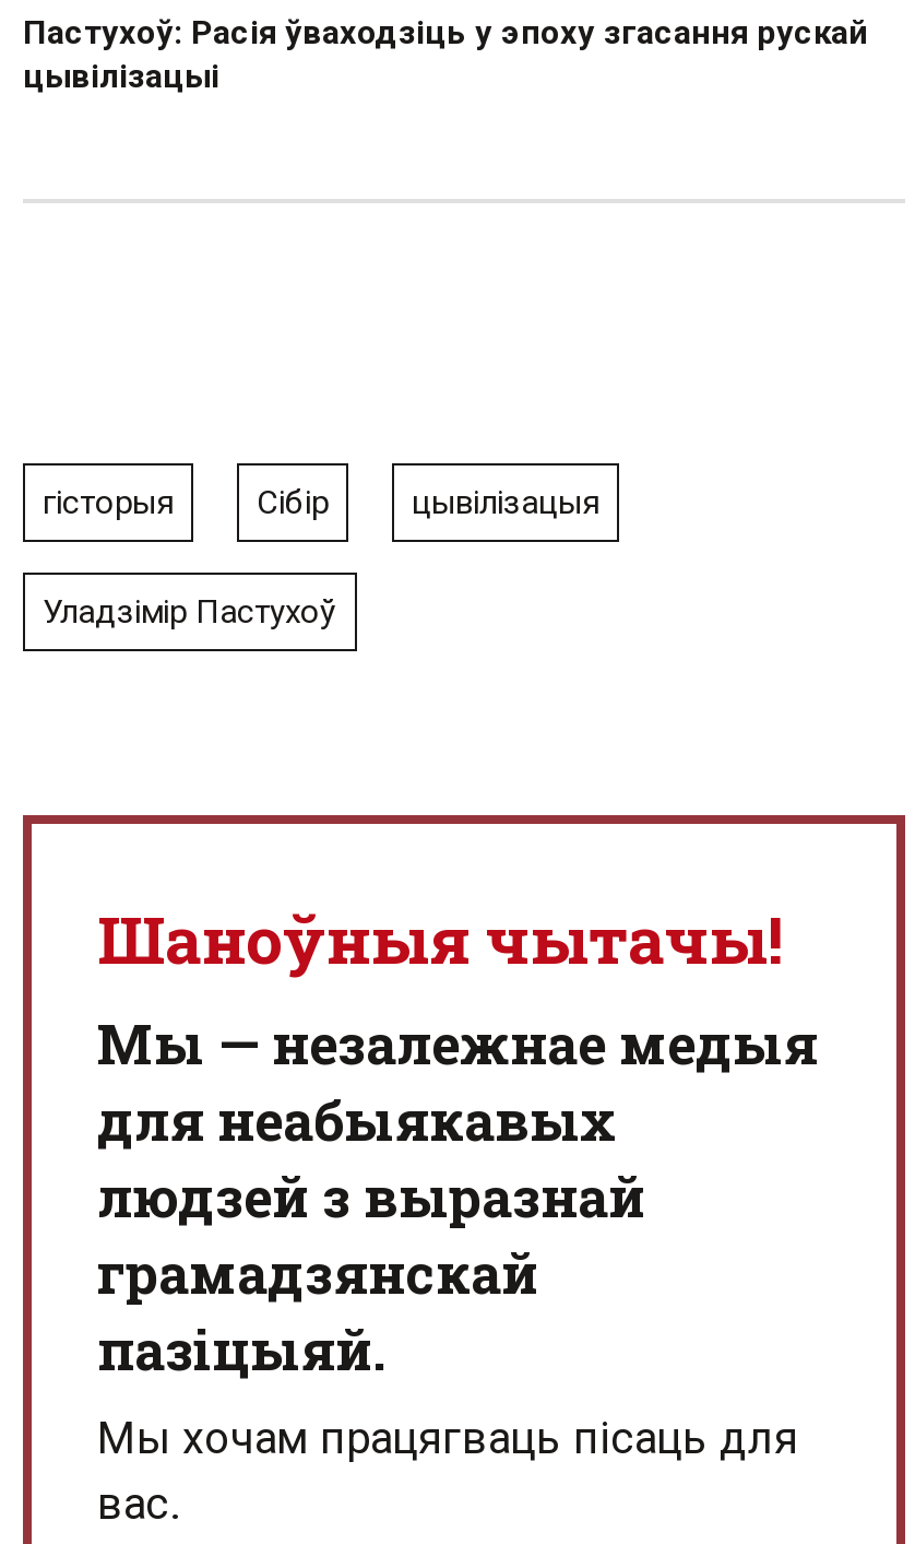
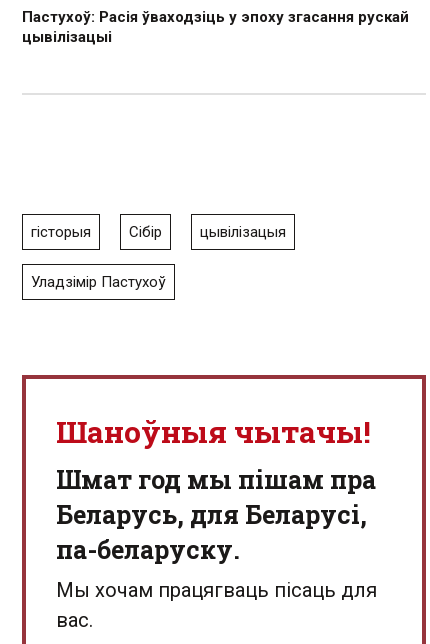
- Мы — незалежнае медыя
- для неабыякавых
- людзей з выразнай
- грамадзянскай
- пазіцыяй.
+ Шмат год мы пішам пра
+ Беларусь, для Беларусі,
+ па-беларуску.
